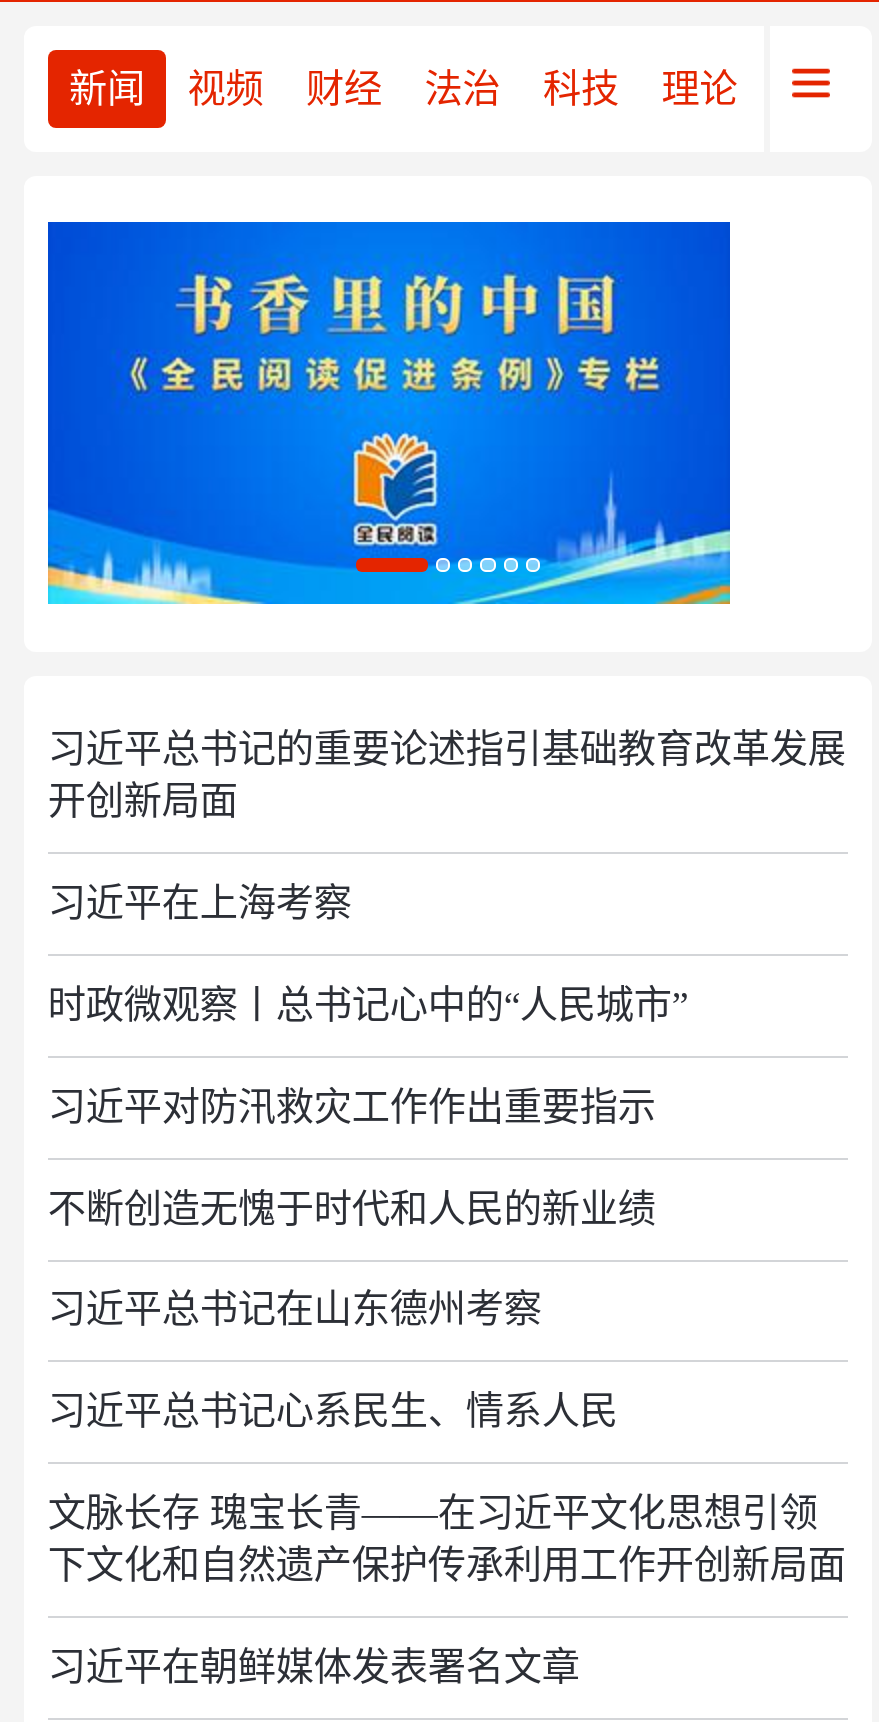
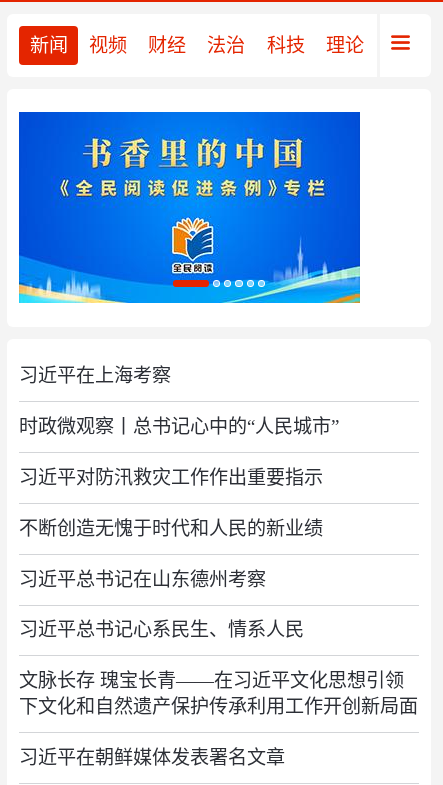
- 习近平总书记的重要论述指引基础教育改革发展
- 开创新局面
